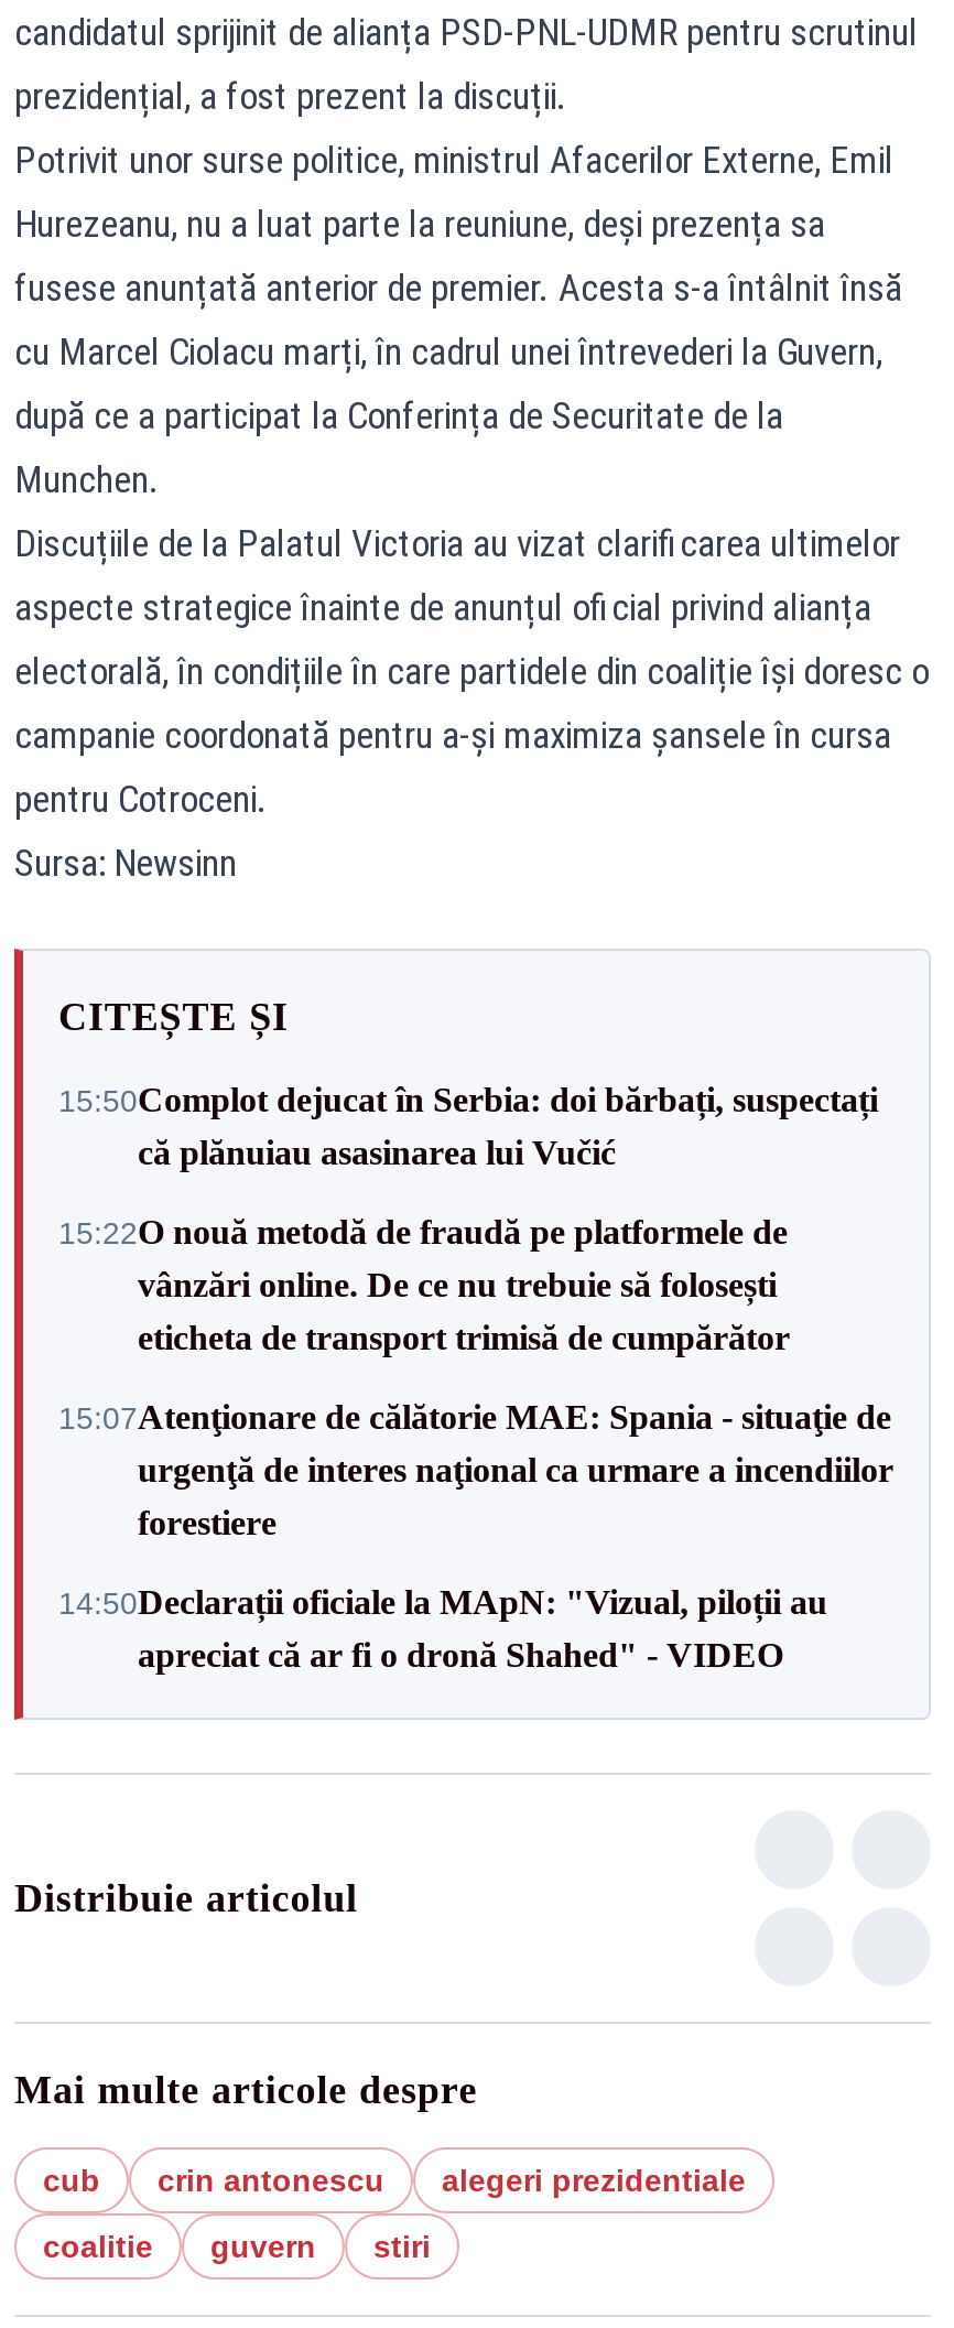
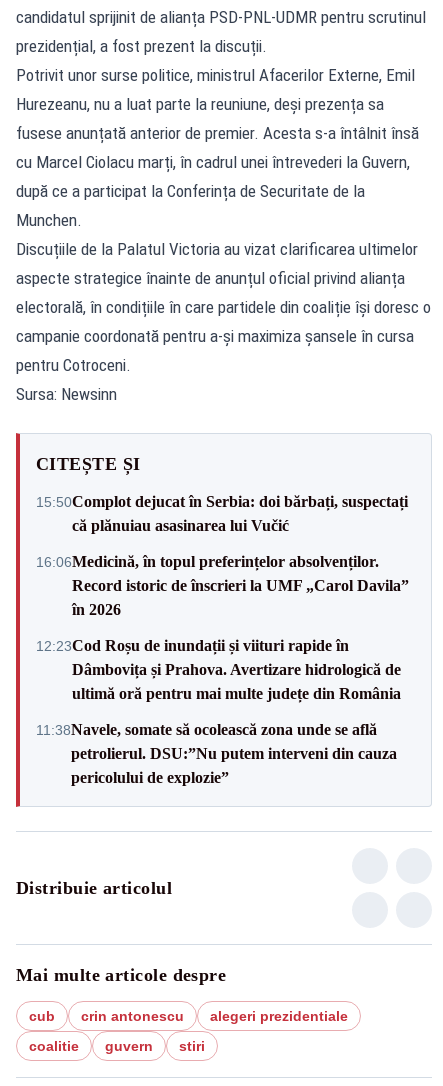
- 15:22O nouă metodă de fraudă pe platformele de
- vânzări online. De ce nu trebuie să folosești
- eticheta de transport trimisă de cumpărător
+ 16:06Medicină, în topul preferințelor absolvenților.
+ Record istoric de înscrieri la UMF „Carol Davila”
+ în 2026

- 15:07Atenţionare de călătorie MAE: Spania - situaţie de
- urgenţă de interes naţional ca urmare a incendiilor
- forestiere
+ 12:23Cod Roșu de inundații și viituri rapide în
+ Dâmbovița și Prahova. Avertizare hidrologică de
+ ultimă oră pentru mai multe județe din România

- 14:50Declarații oficiale la MApN: "Vizual, piloții au
- apreciat că ar fi o dronă Shahed" - VIDEO
+ 11:38Navele, somate să ocolească zona unde se află
+ petrolierul. DSU:”Nu putem interveni din cauza
+ pericolului de explozie”
